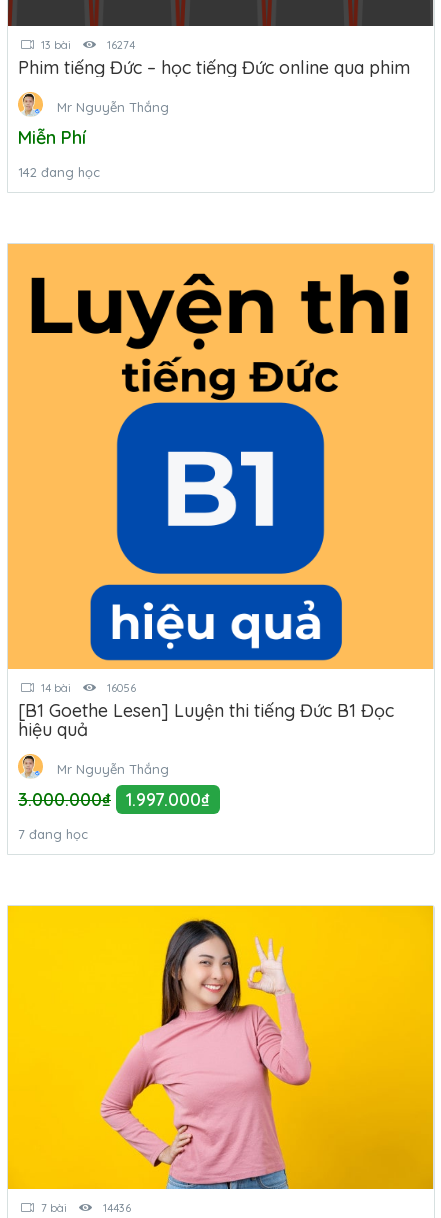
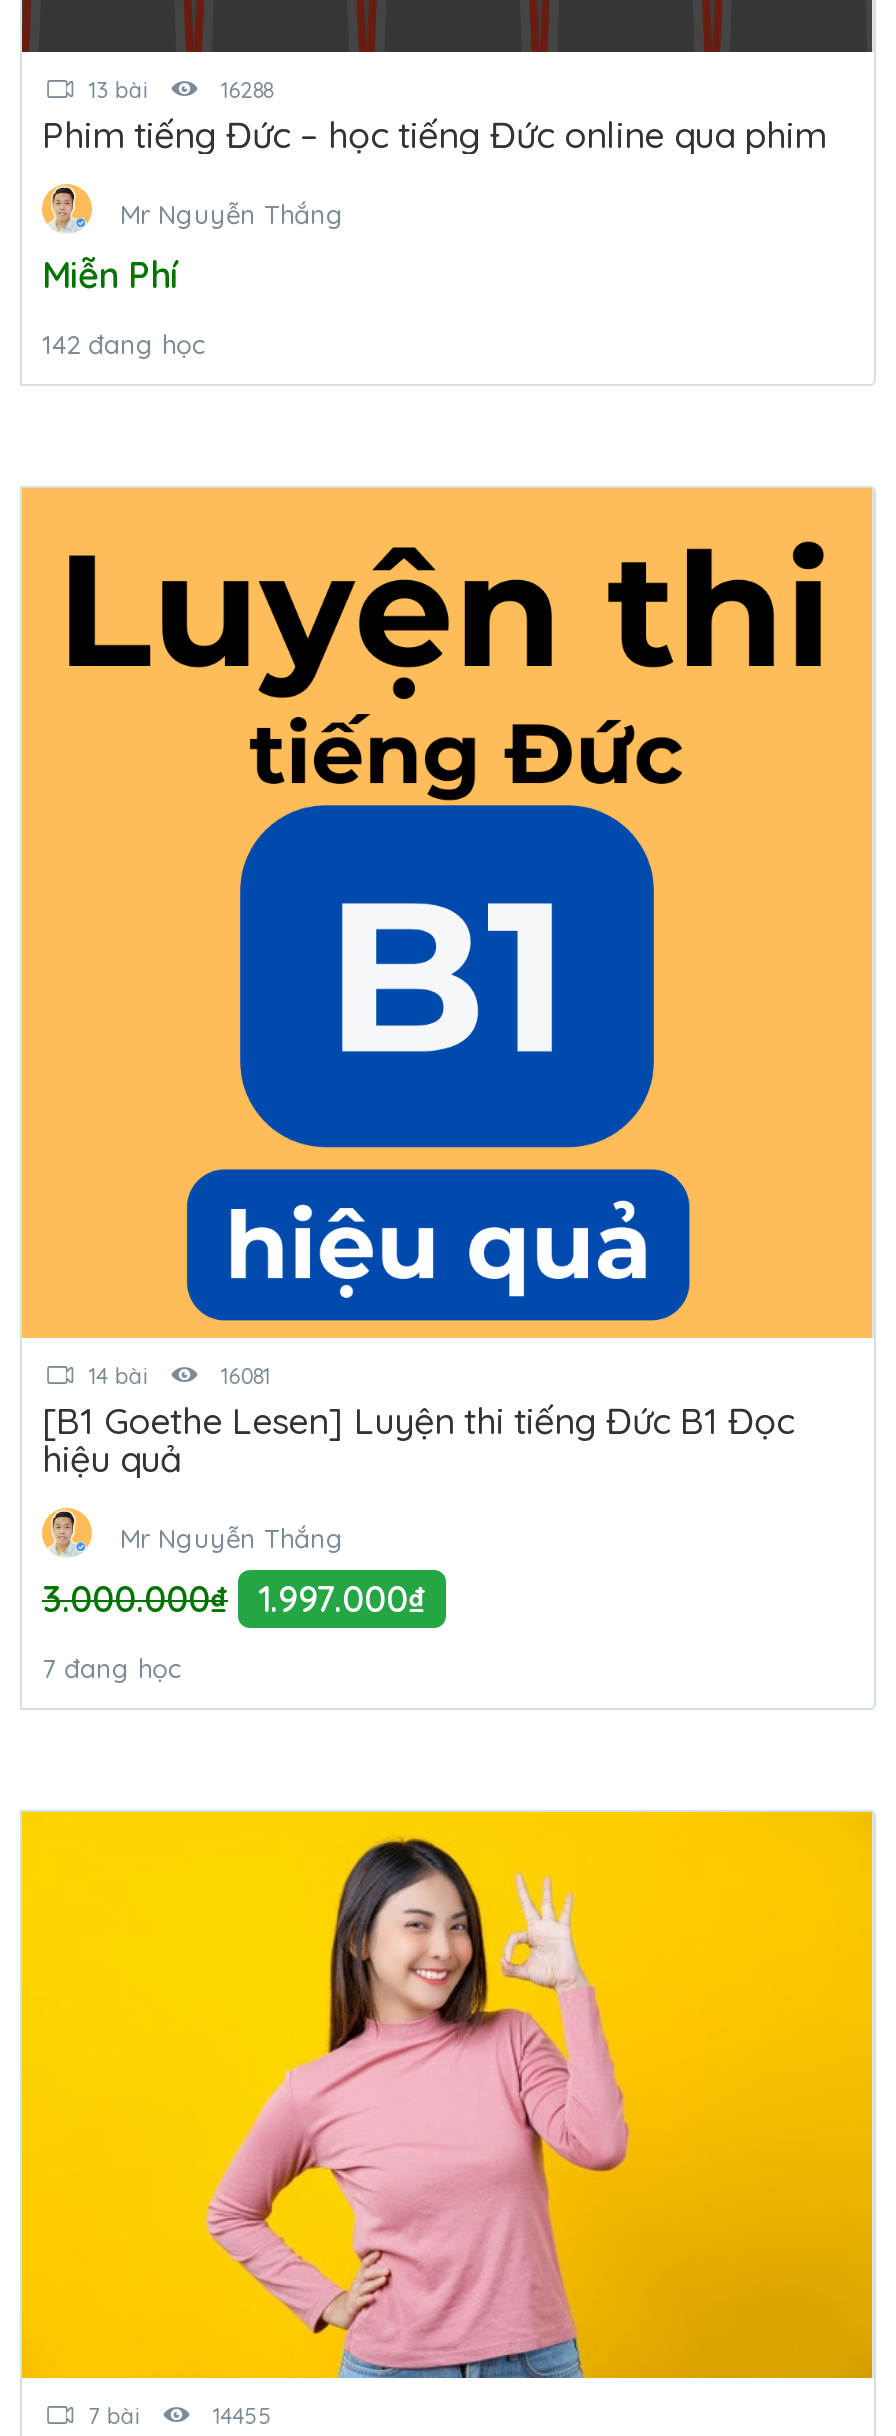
- 16274
+ 16288

- 16056
+ 16081

- 14436
+ 14455
